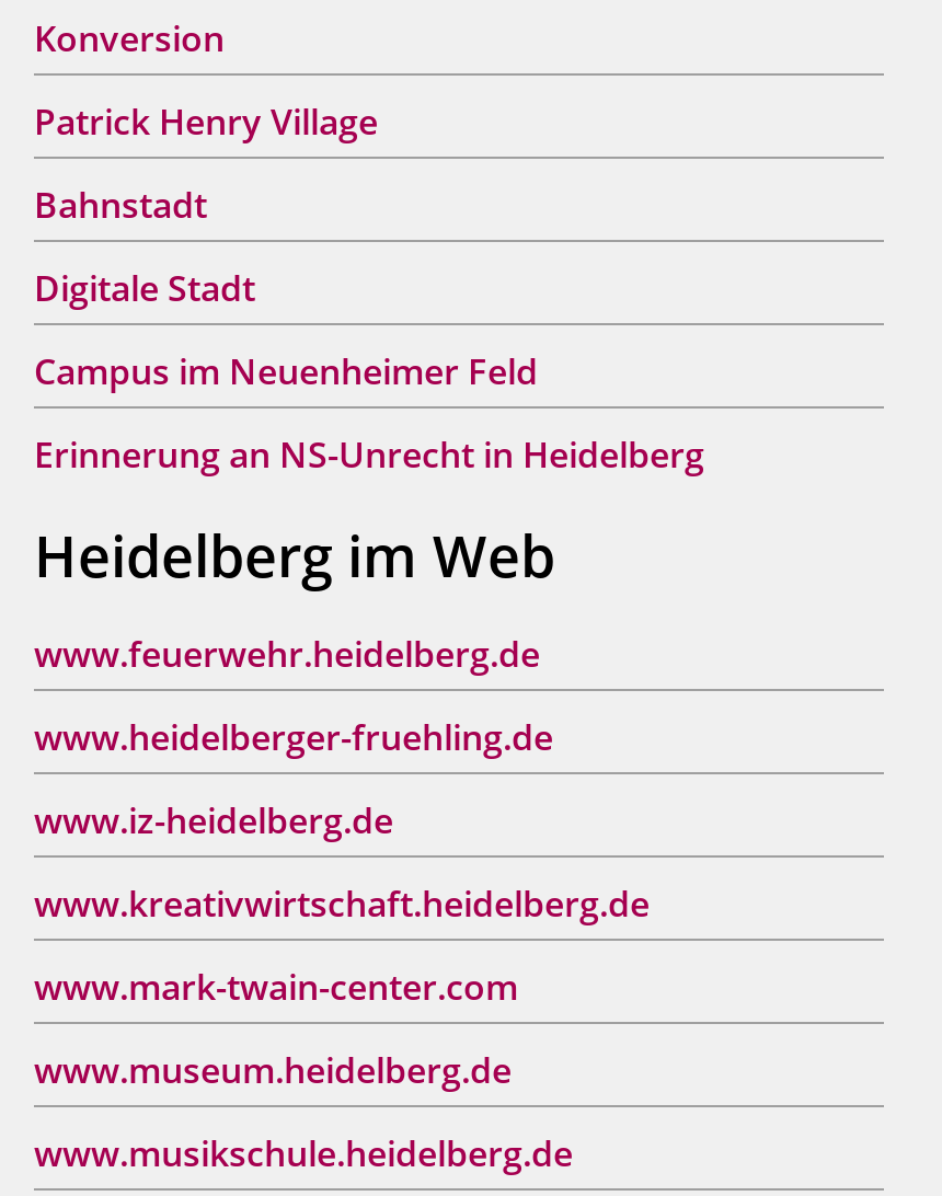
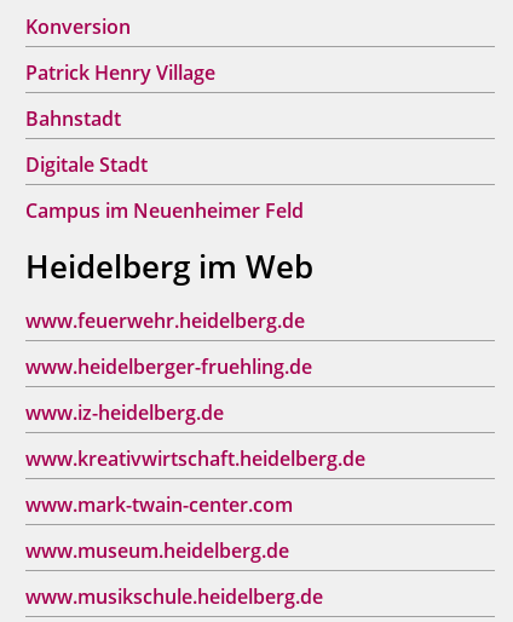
- Erinnerung an NS-Unrecht in Heidelberg
